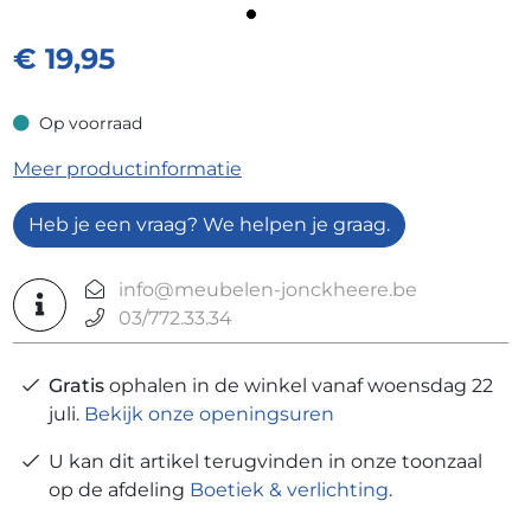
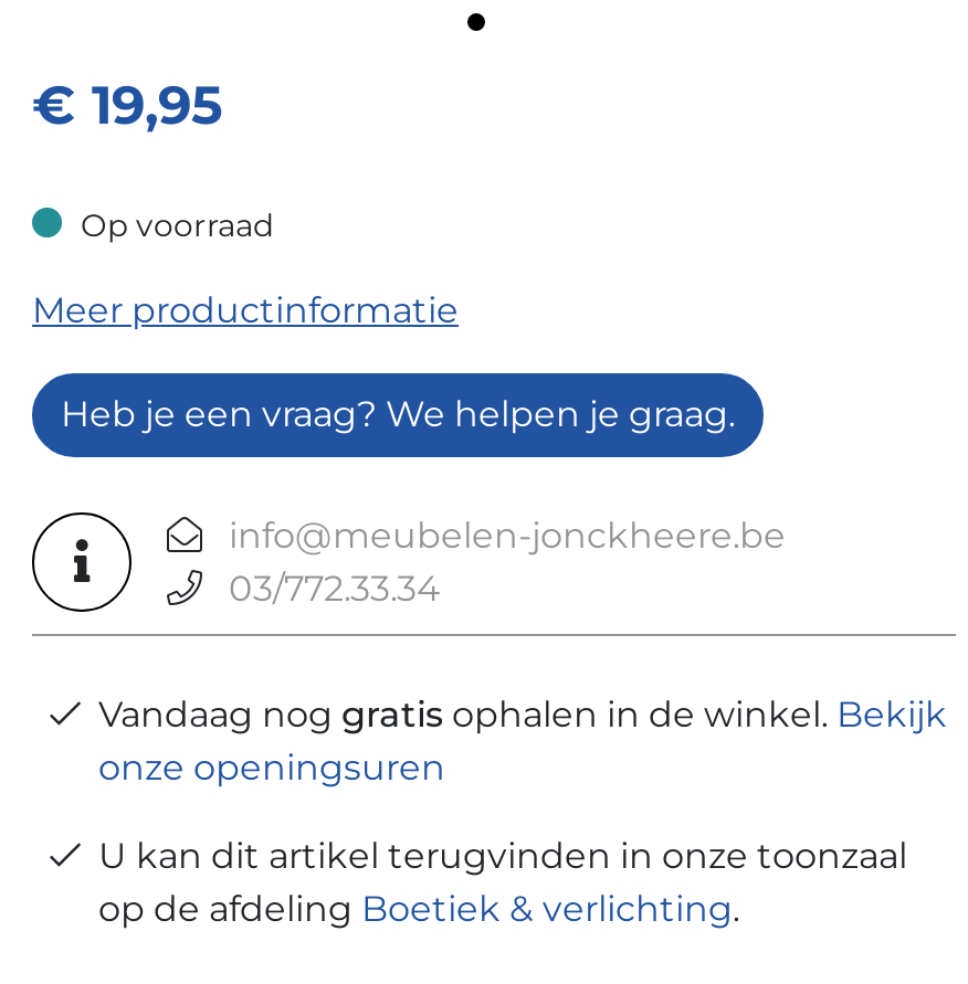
- Gratis ophalen in de winkel vanaf woensdag 22
- juli. Bekijk onze openingsuren
+ Vandaag nog gratis ophalen in de winkel. Bekijk
+ onze openingsuren
